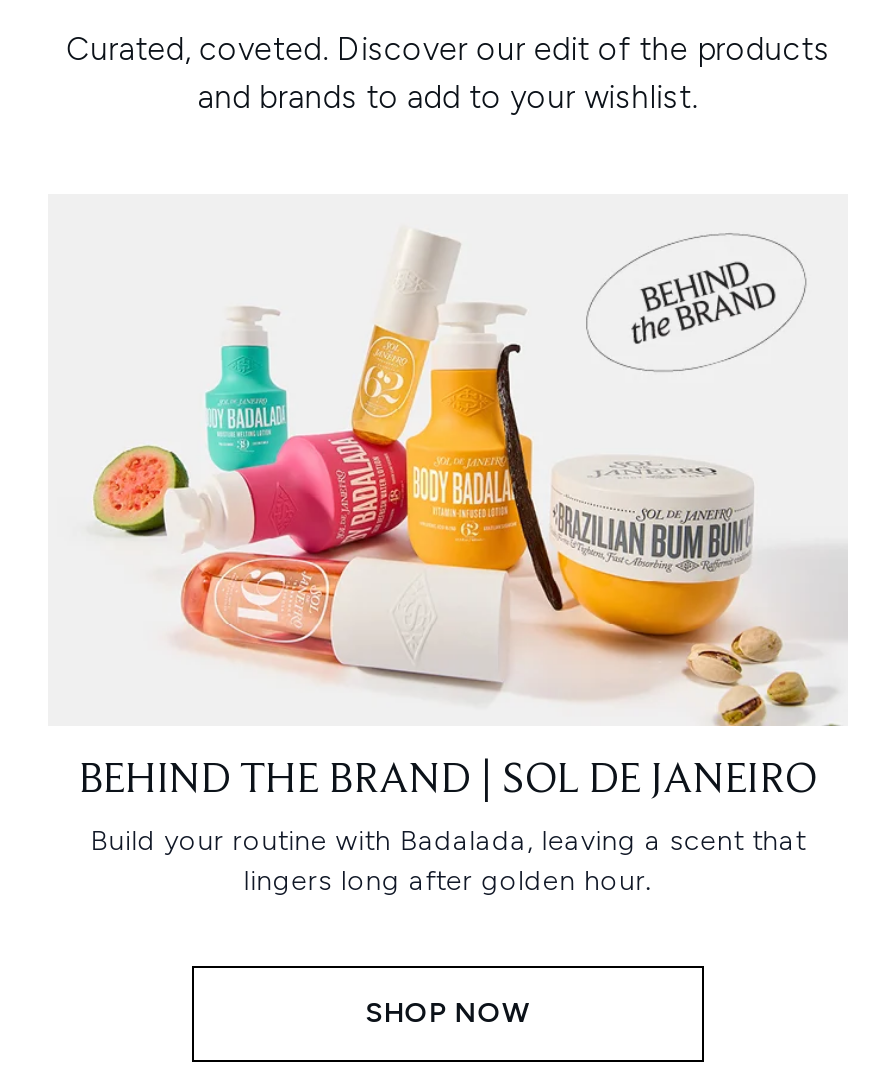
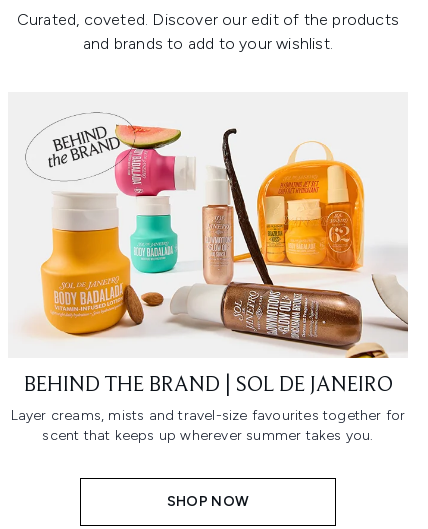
- [image]
+ [image]

- Build your routine with Badalada, leaving a scent that
- lingers long after golden hour.
+ Layer creams, mists and travel-size favourites together for
+ scent that keeps up wherever summer takes you.
